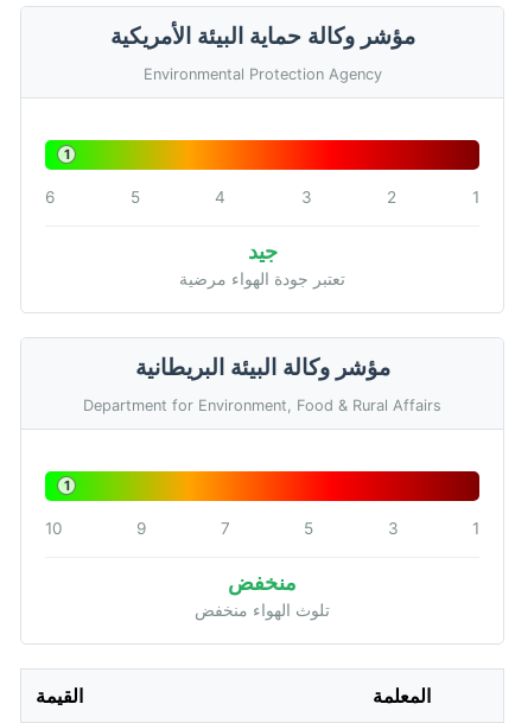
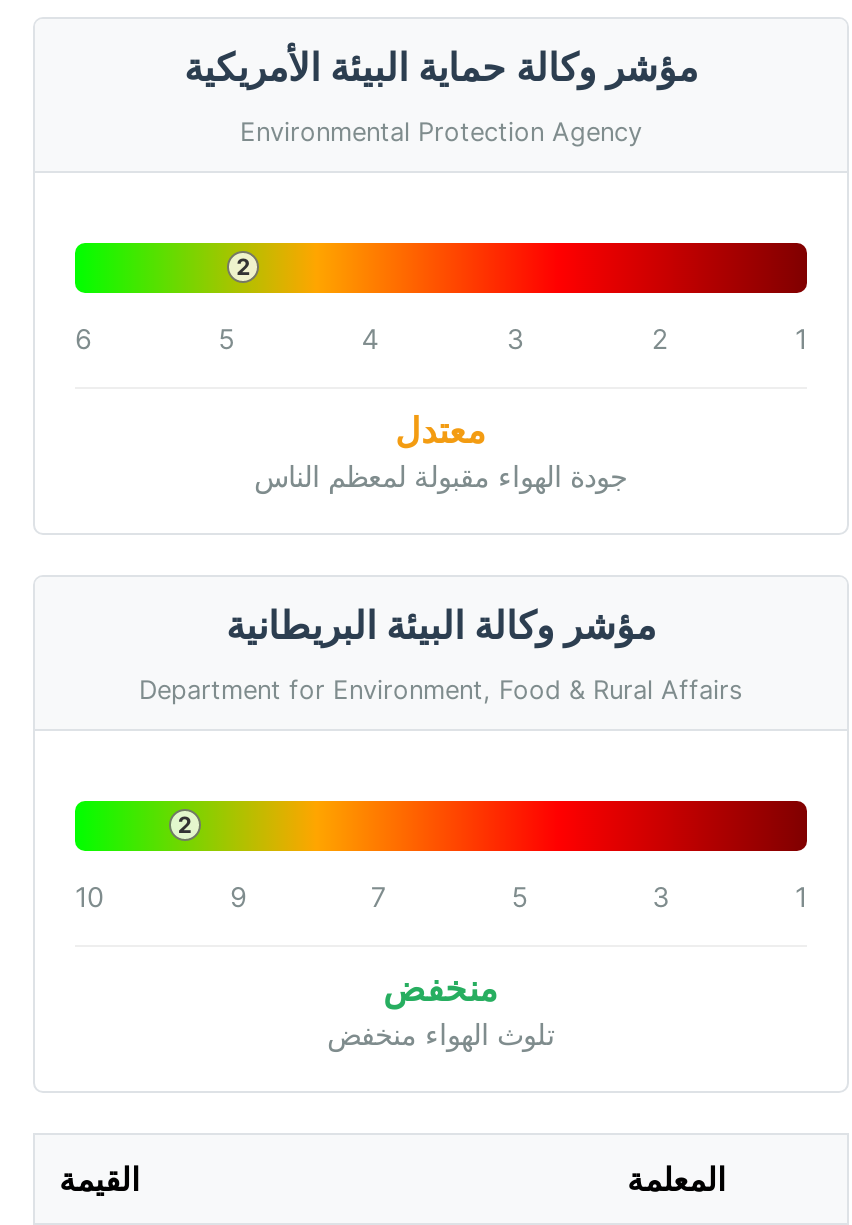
- 1
+ 2

- جيد
- تعتبر جودة الهواء مرضية
+ معتدل
+ جودة الهواء مقبولة لمعظم الناس

- 1
+ 2
